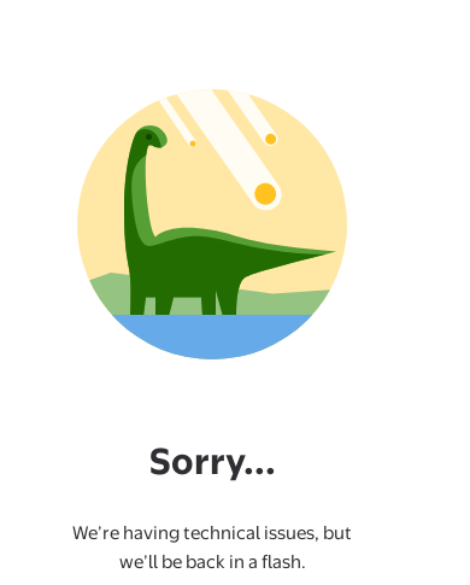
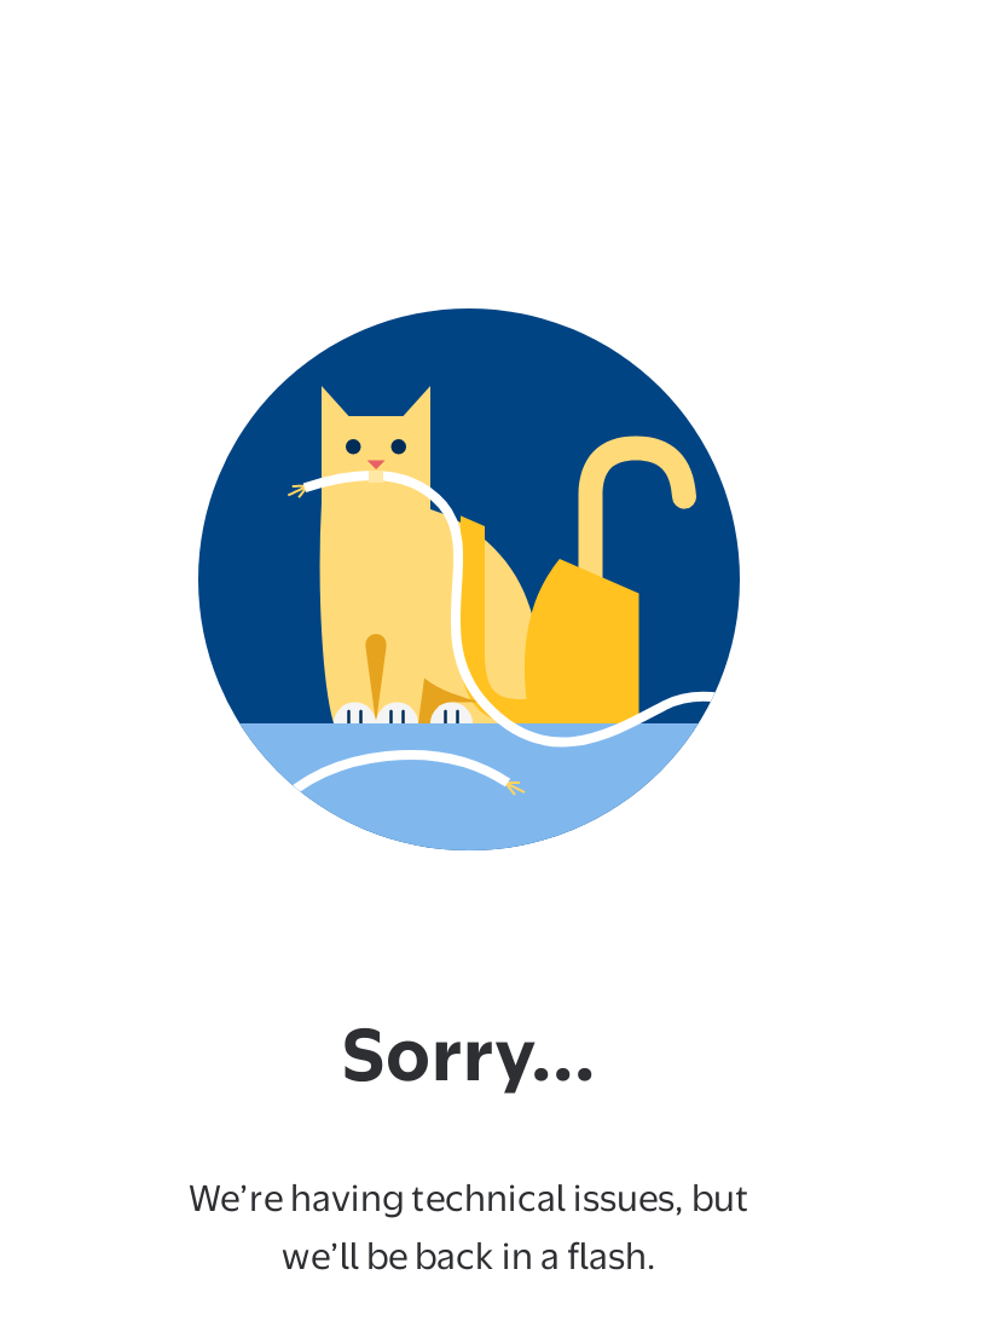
- [image]
+ [image]
